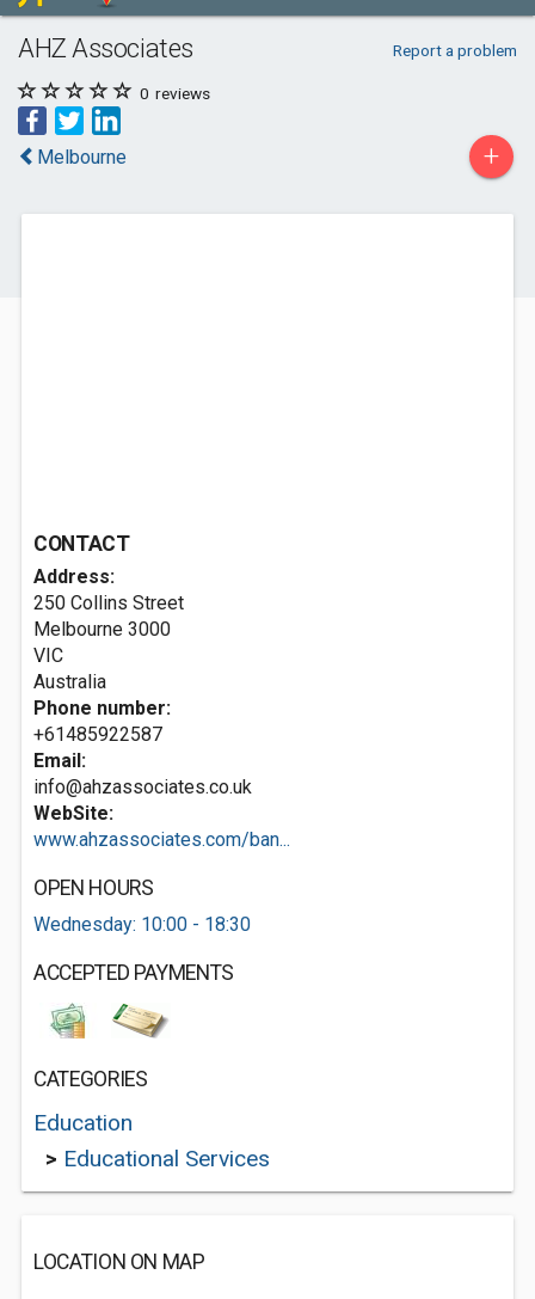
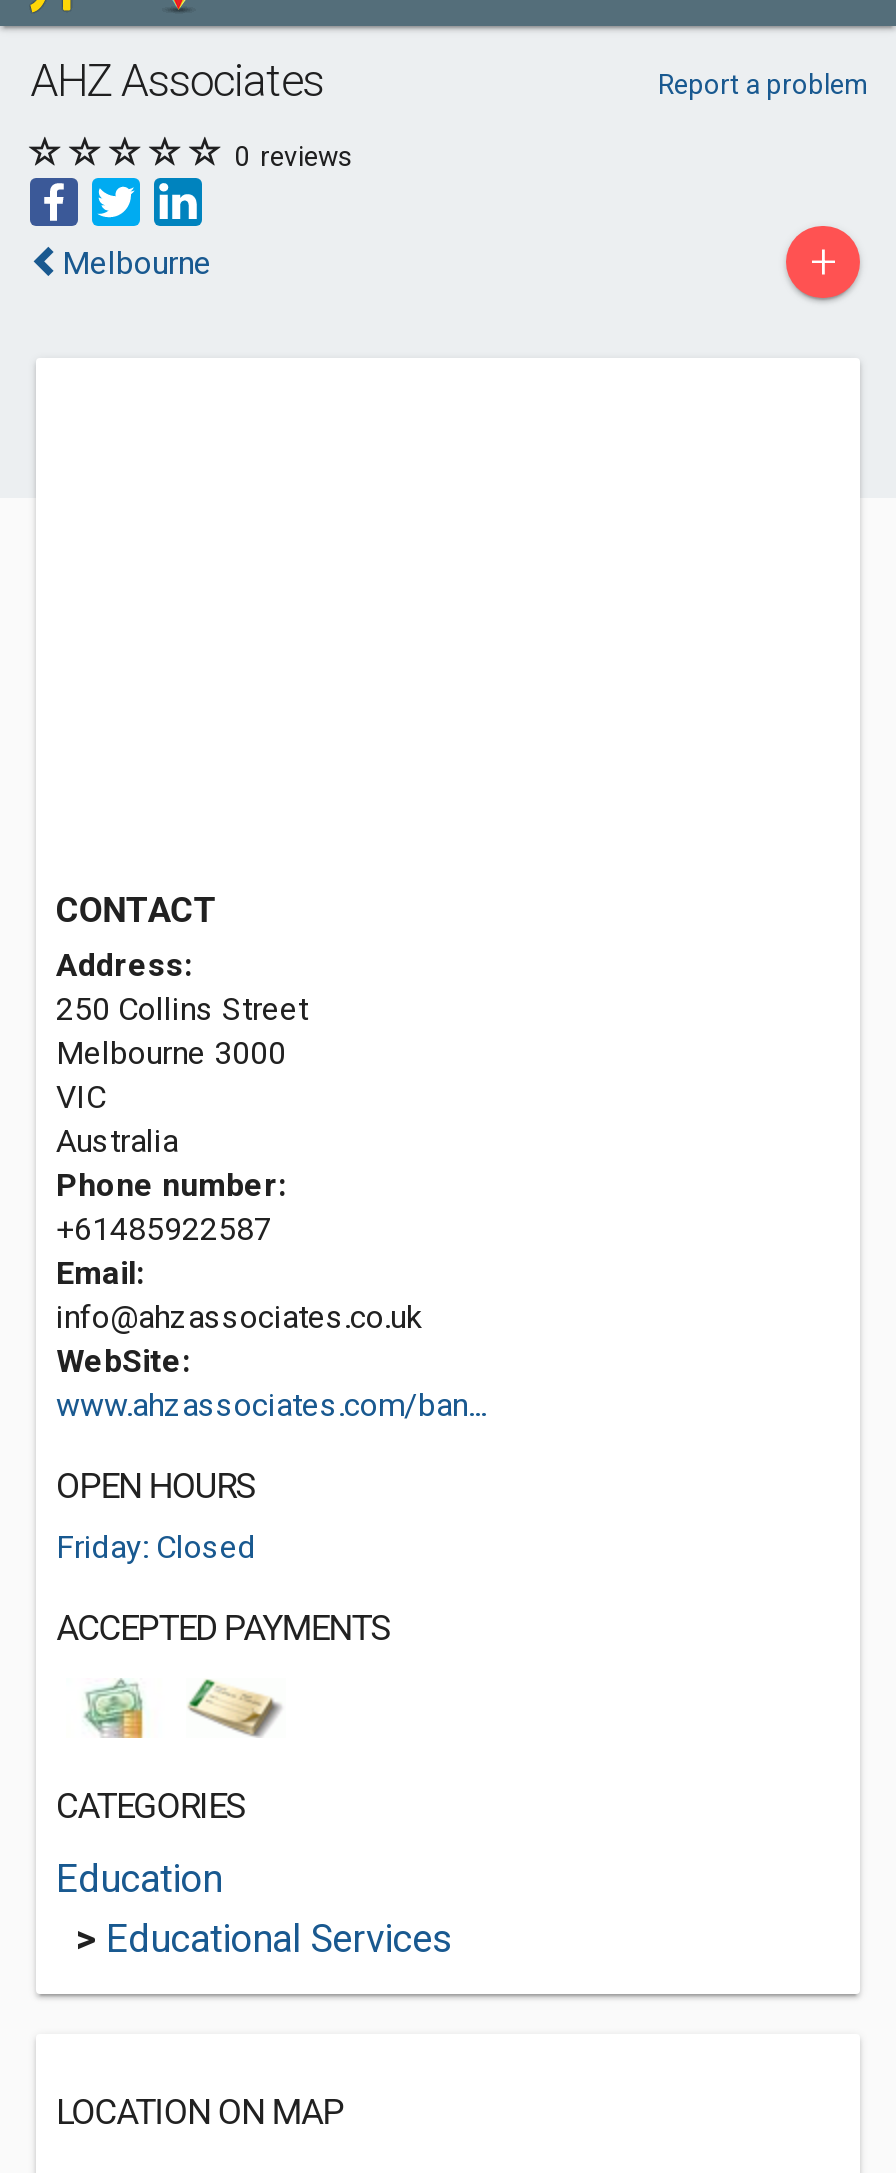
- Wednesday: 10:00 - 18:30
+ Friday: Closed
